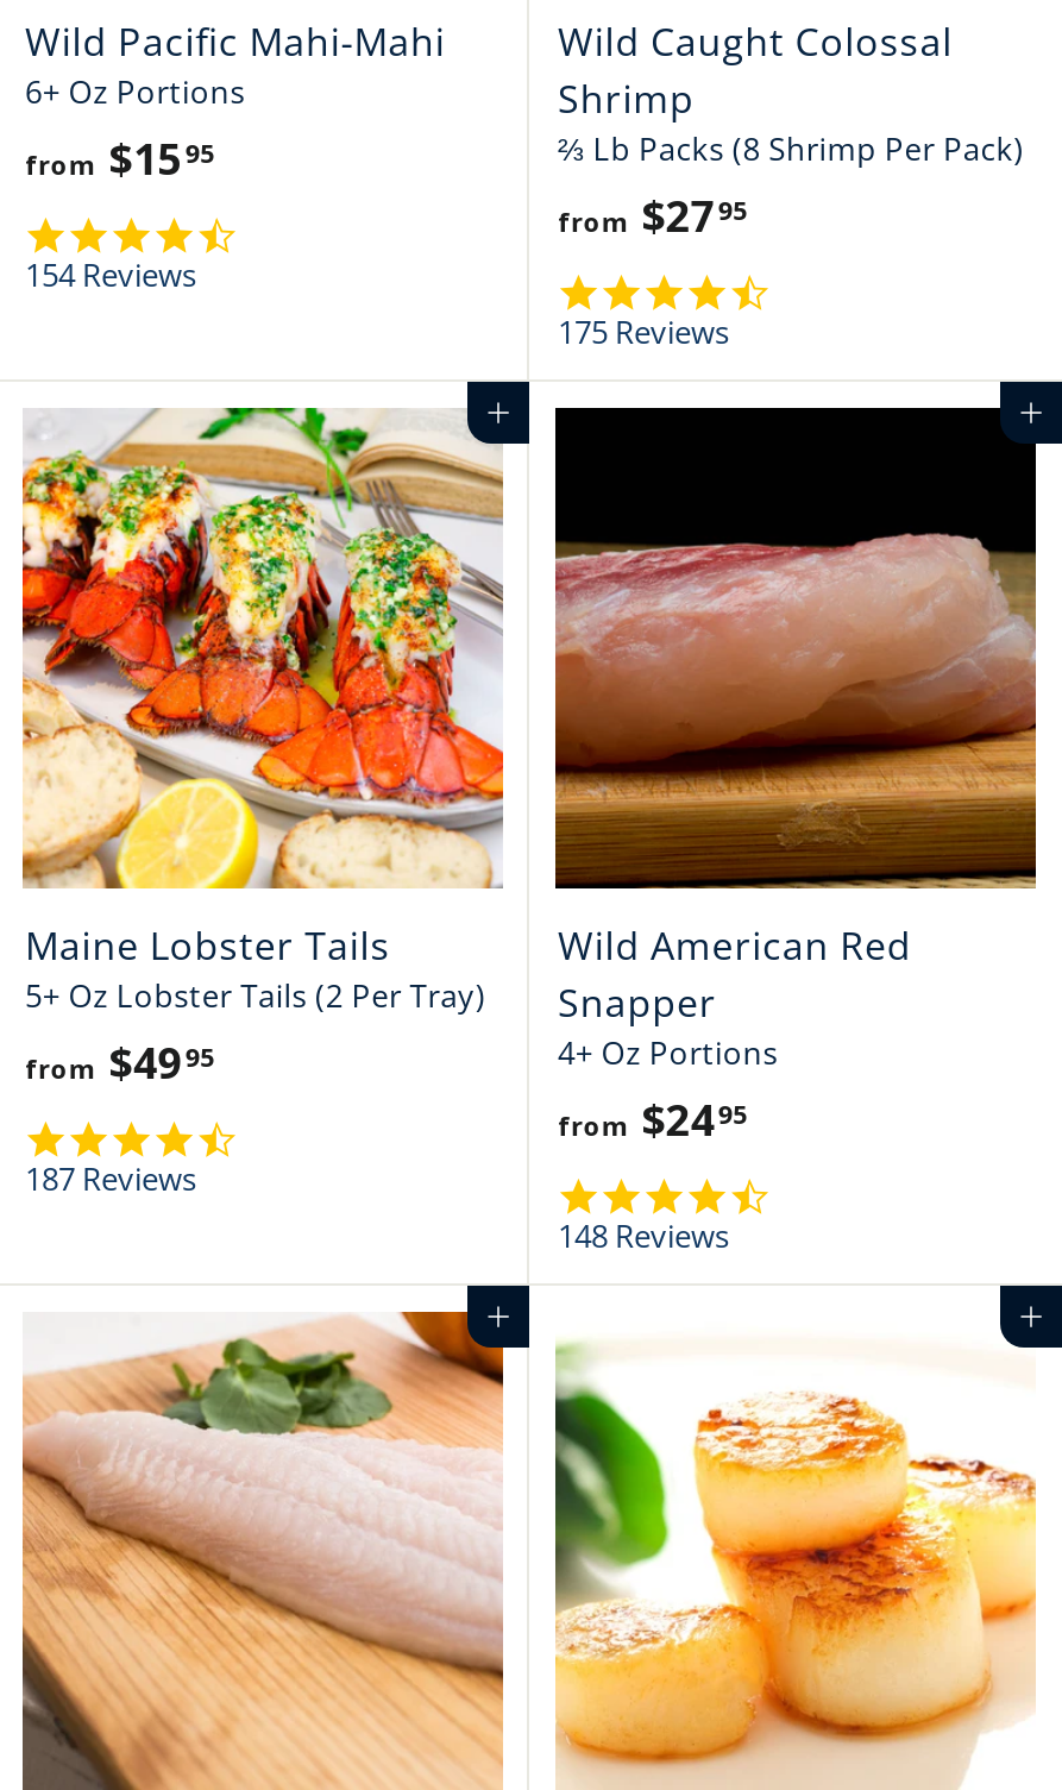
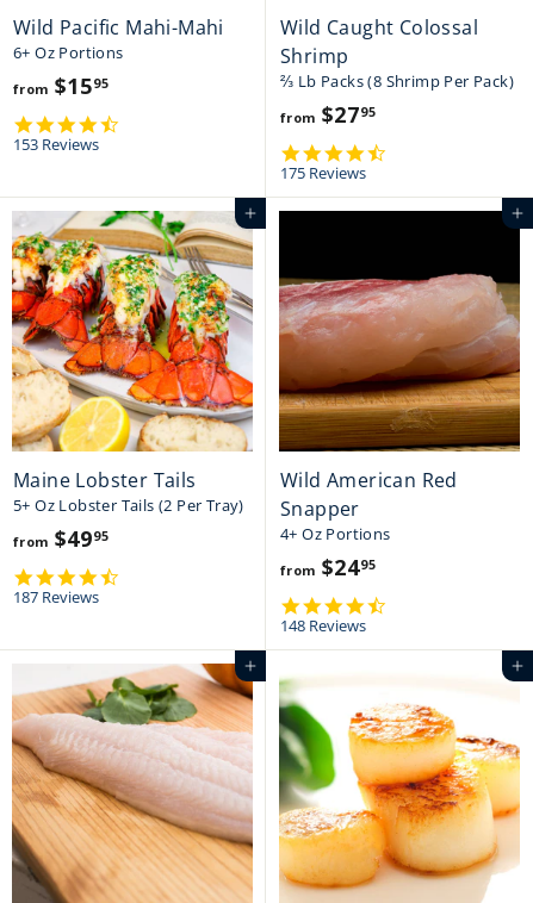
- 154 Reviews
+ 153 Reviews
